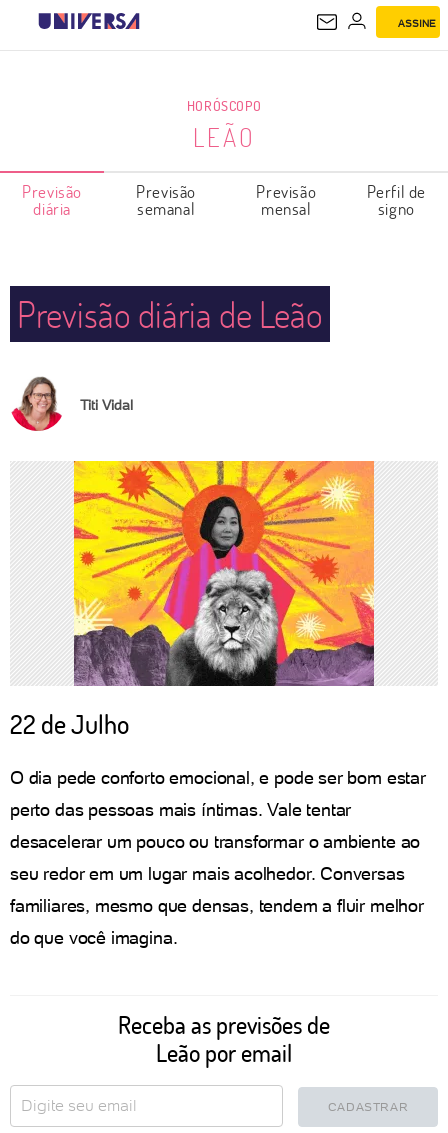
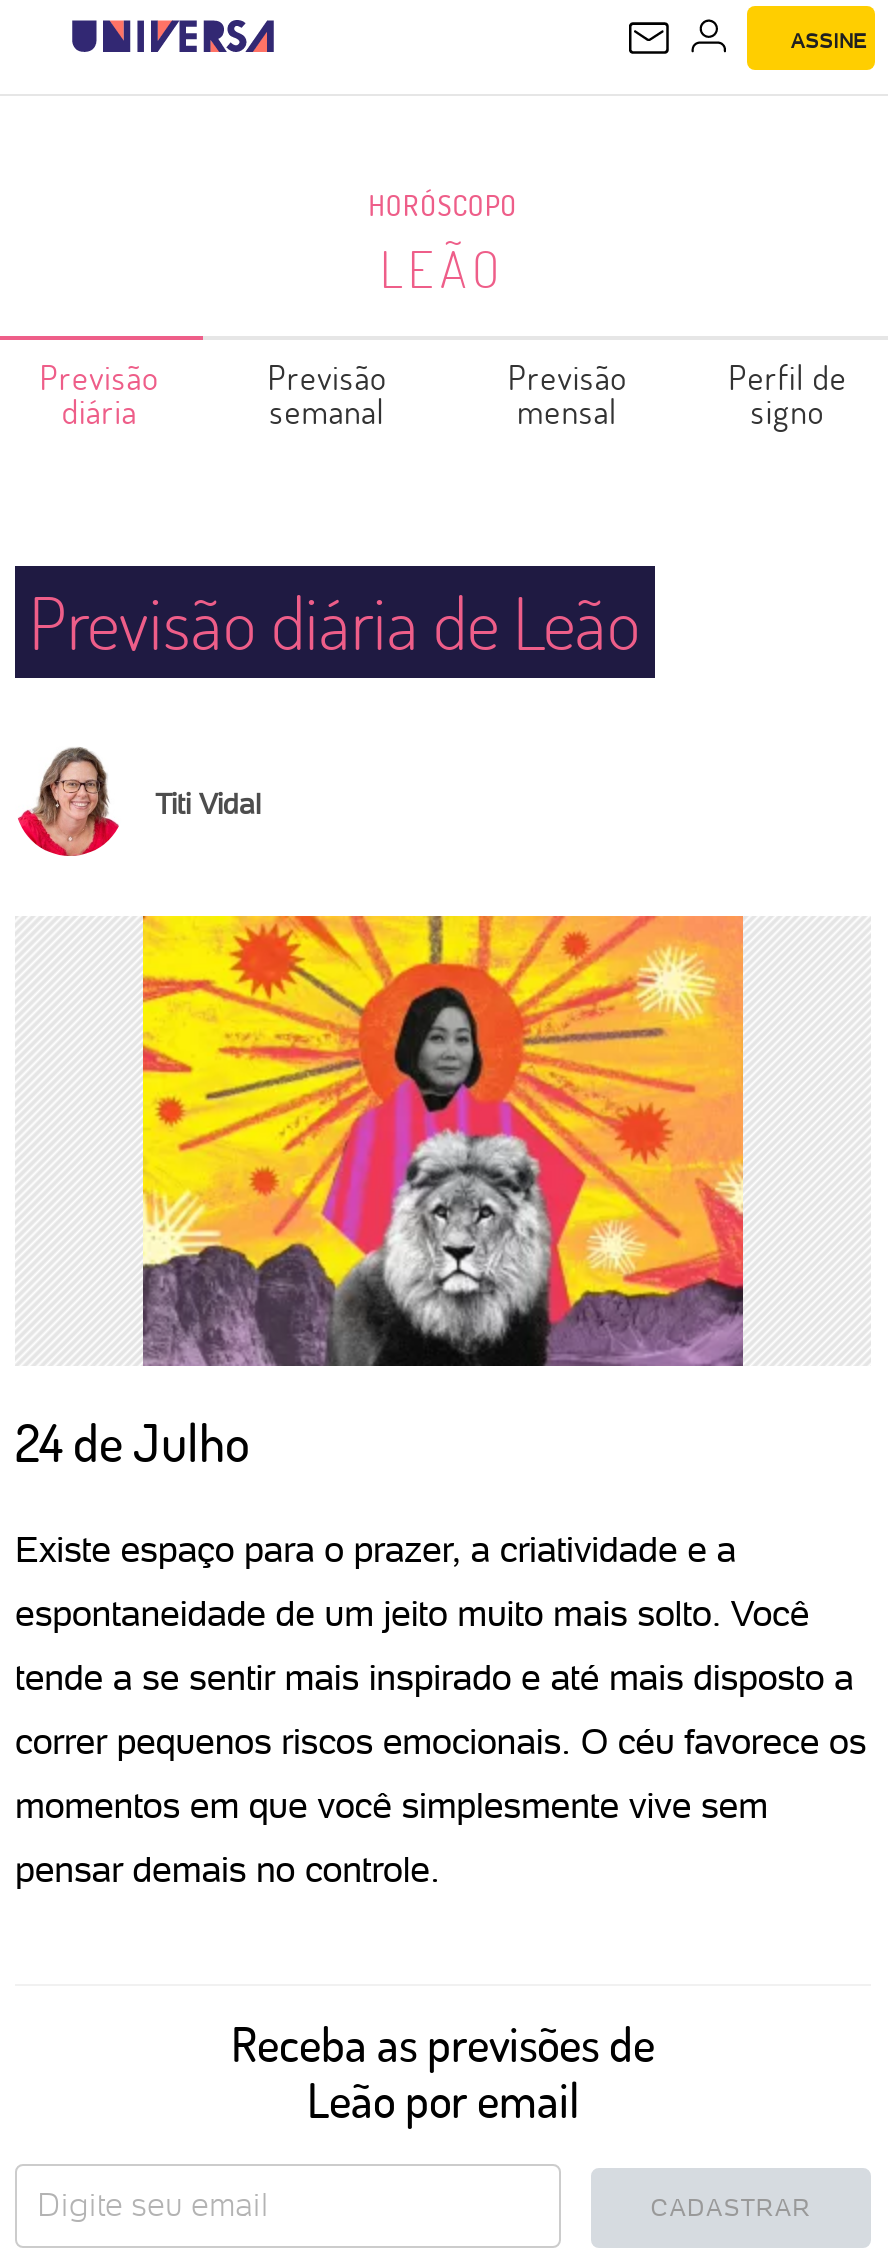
- 22 de Julho
+ 24 de Julho

- O dia pede conforto emocional, e pode ser bom estar
+ Existe espaço para o prazer, a criatividade e a

- perto das pessoas mais íntimas. Vale tentar
+ espontaneidade de um jeito muito mais solto. Você

- desacelerar um pouco ou transformar o ambiente ao
+ tende a se sentir mais inspirado e até mais disposto a

- seu redor em um lugar mais acolhedor. Conversas
+ correr pequenos riscos emocionais. O céu favorece os

- familiares, mesmo que densas, tendem a fluir melhor
+ momentos em que você simplesmente vive sem

- do que você imagina.
+ pensar demais no controle.
